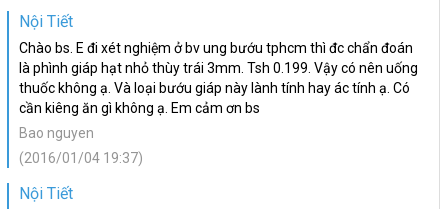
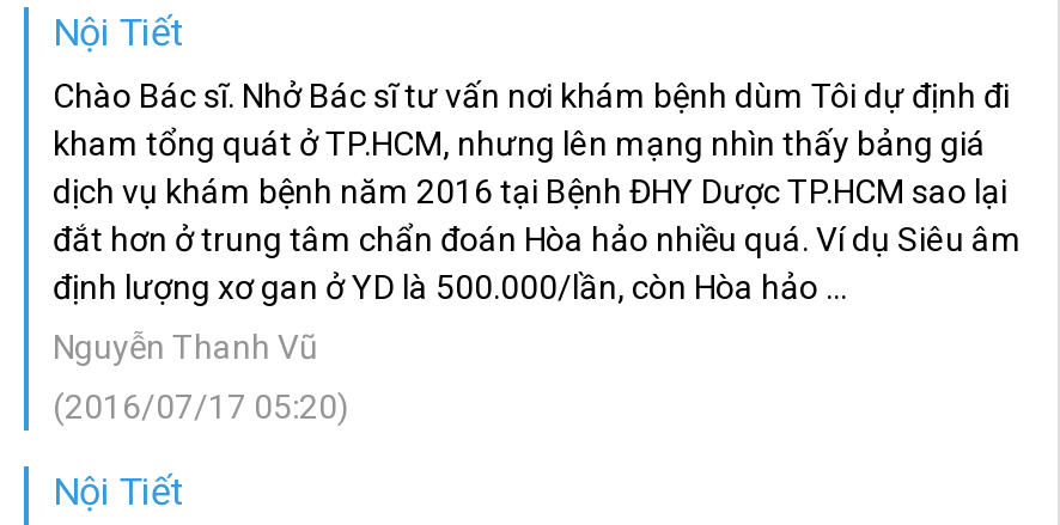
- Chào bs. E đi xét nghiệm ở bv ung bướu tphcm thì đc chẩn đoán
- là phình giáp hạt nhỏ thùy trái 3mm. Tsh 0.199. Vậy có nên uống
- thuốc không ạ. Và loại bướu giáp này lành tính hay ác tính ạ. Có
- cần kiêng ăn gì không ạ. Em cảm ơn bs
+ Chào Bác sĩ. Nhở Bác sĩ tư vấn nơi khám bệnh dùm Tôi dự định đi
+ kham tổng quát ở TP.HCM, nhưng lên mạng nhìn thấy bảng giá
+ dịch vụ khám bệnh năm 2016 tại Bệnh ĐHY Dược TP.HCM sao lại
+ đắt hơn ở trung tâm chẩn đoán Hòa hảo nhiều quá. Ví dụ Siêu âm
+ định lượng xơ gan ở YD là 500.000/lần, còn Hòa hảo ...

- Bao nguyen
+ Nguyễn Thanh Vũ

- (2016/01/04 19:37)
+ (2016/07/17 05:20)
